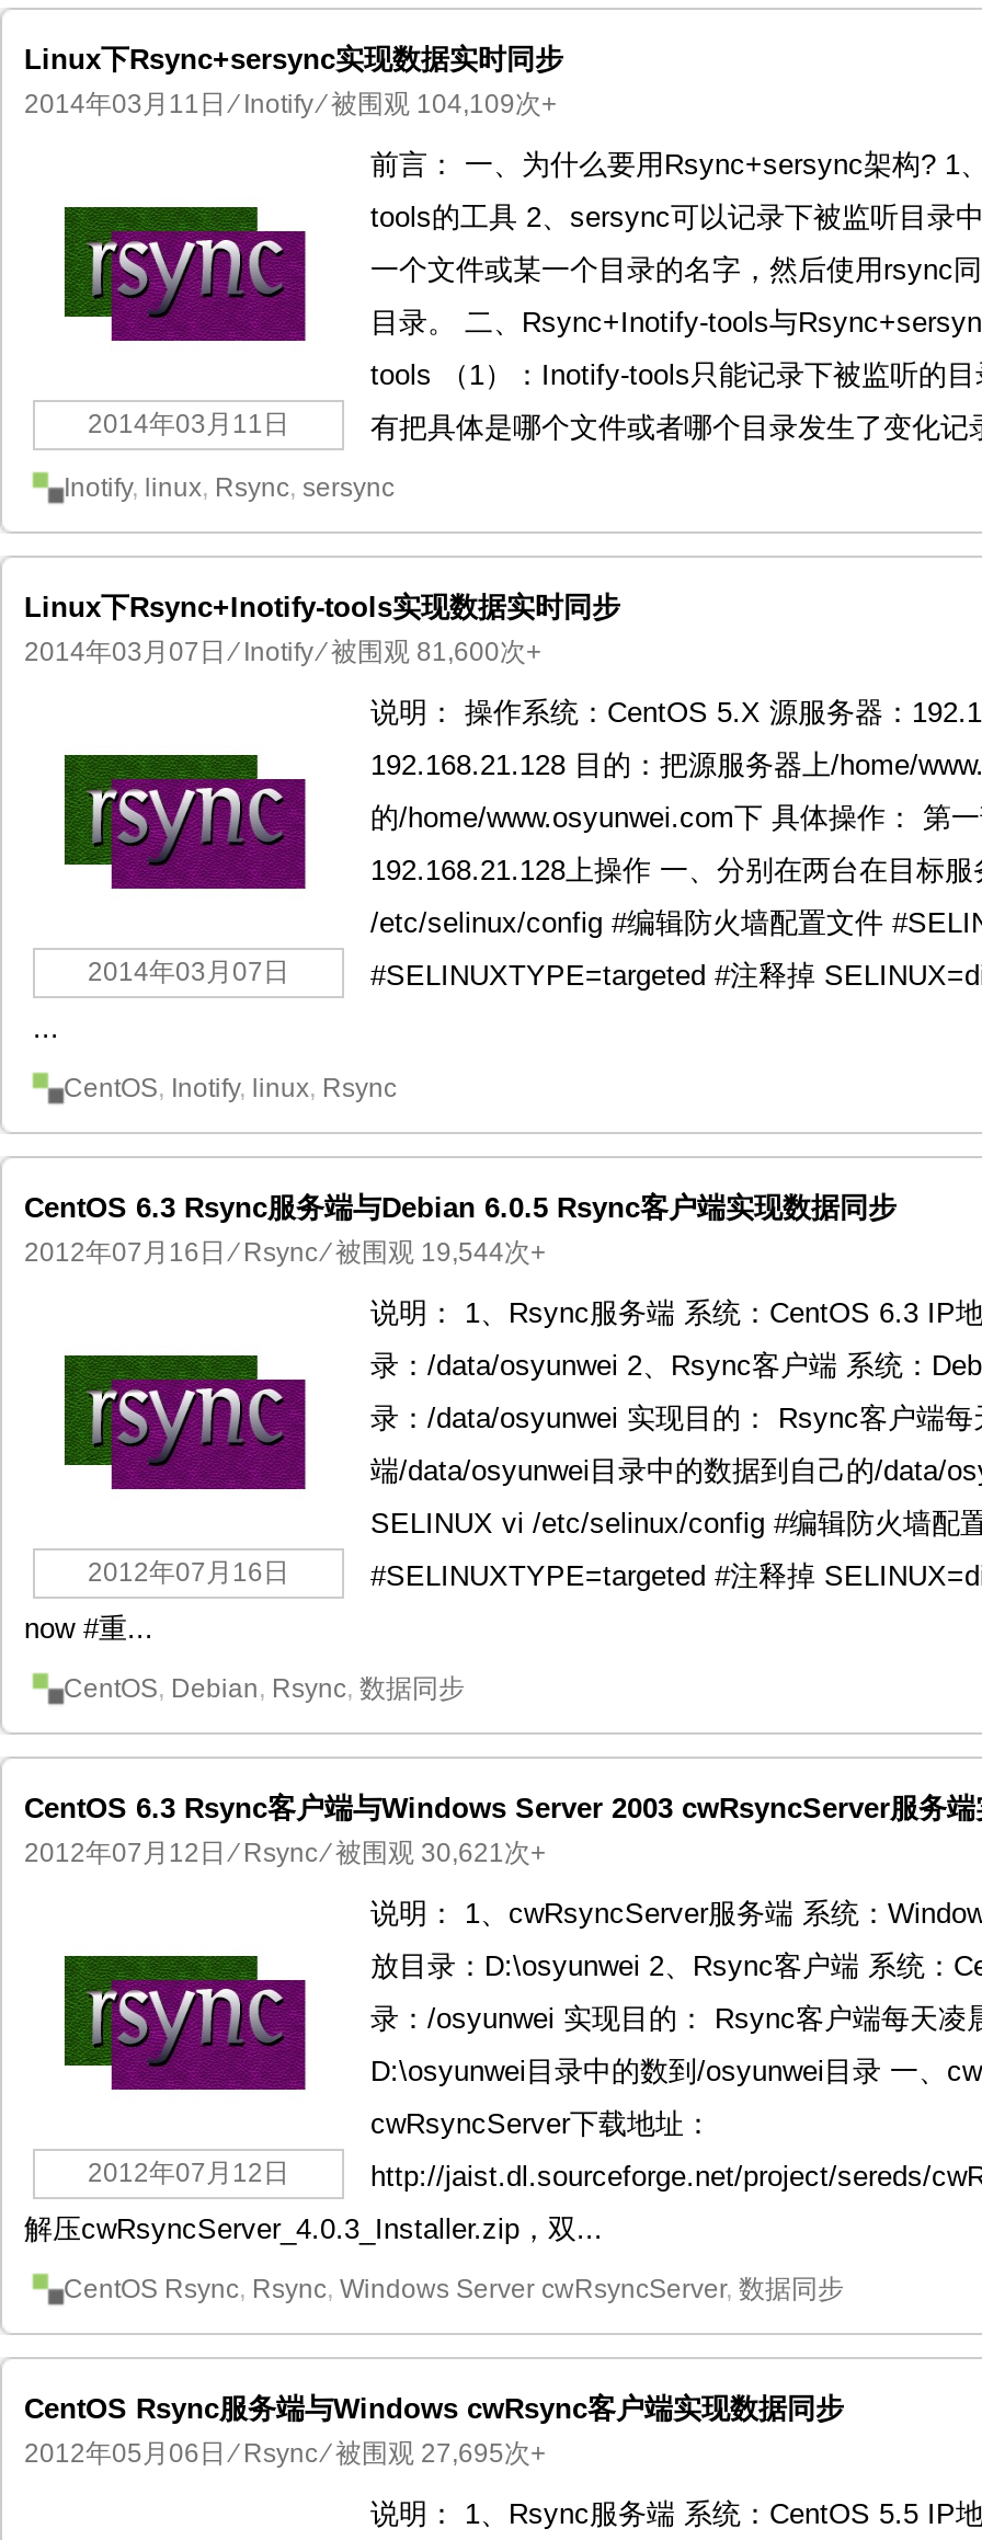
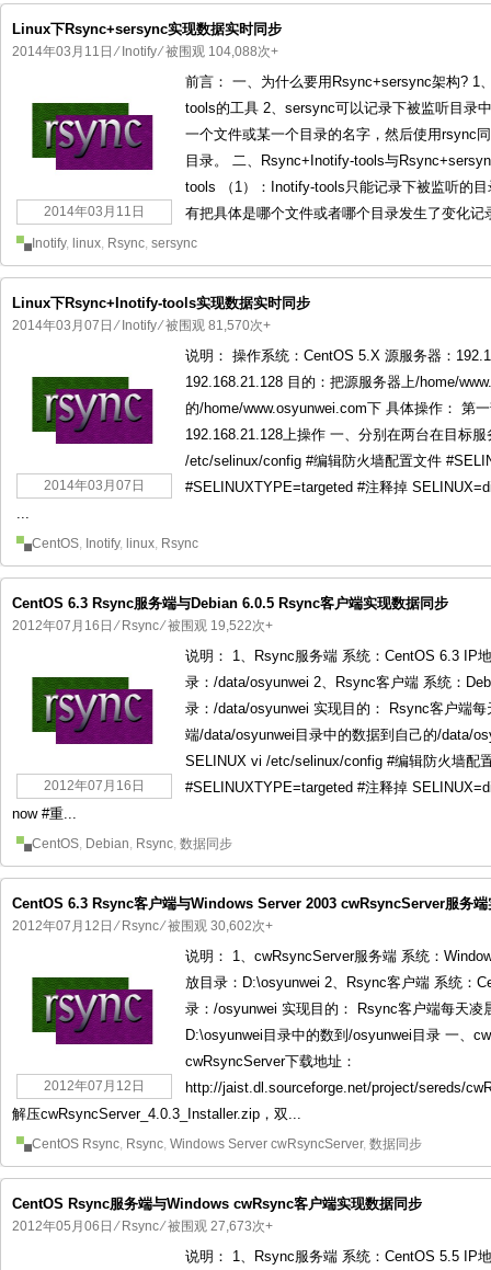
- 2014年03月11日 ⁄ Inotify⁄ 被围观 104,109次+
+ 2014年03月11日 ⁄ Inotify⁄ 被围观 104,088次+

- 2014年03月07日 ⁄ Inotify⁄ 被围观 81,600次+
+ 2014年03月07日 ⁄ Inotify⁄ 被围观 81,570次+

- 2012年07月16日 ⁄ Rsync⁄ 被围观 19,544次+
+ 2012年07月16日 ⁄ Rsync⁄ 被围观 19,522次+

- 2012年07月12日 ⁄ Rsync⁄ 被围观 30,621次+
+ 2012年07月12日 ⁄ Rsync⁄ 被围观 30,602次+

- 2012年05月06日 ⁄ Rsync⁄ 被围观 27,695次+
+ 2012年05月06日 ⁄ Rsync⁄ 被围观 27,673次+
